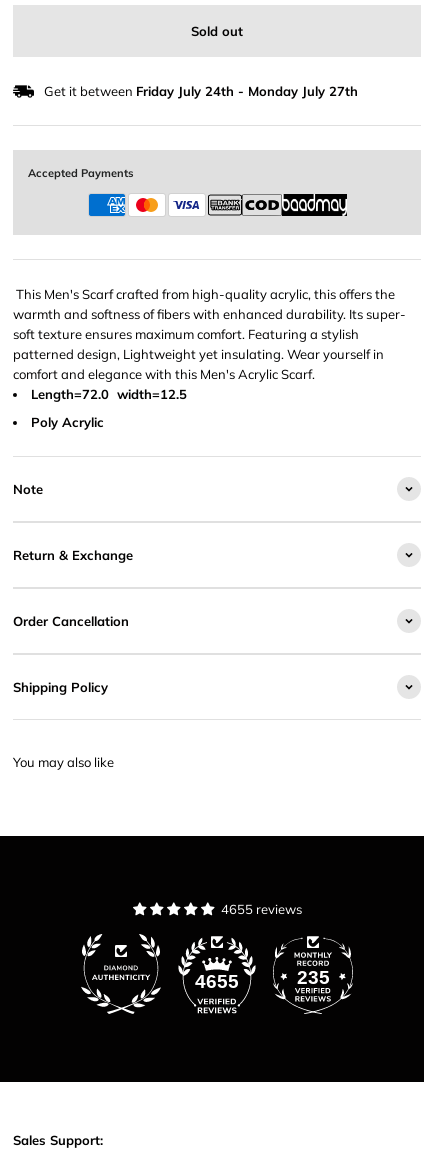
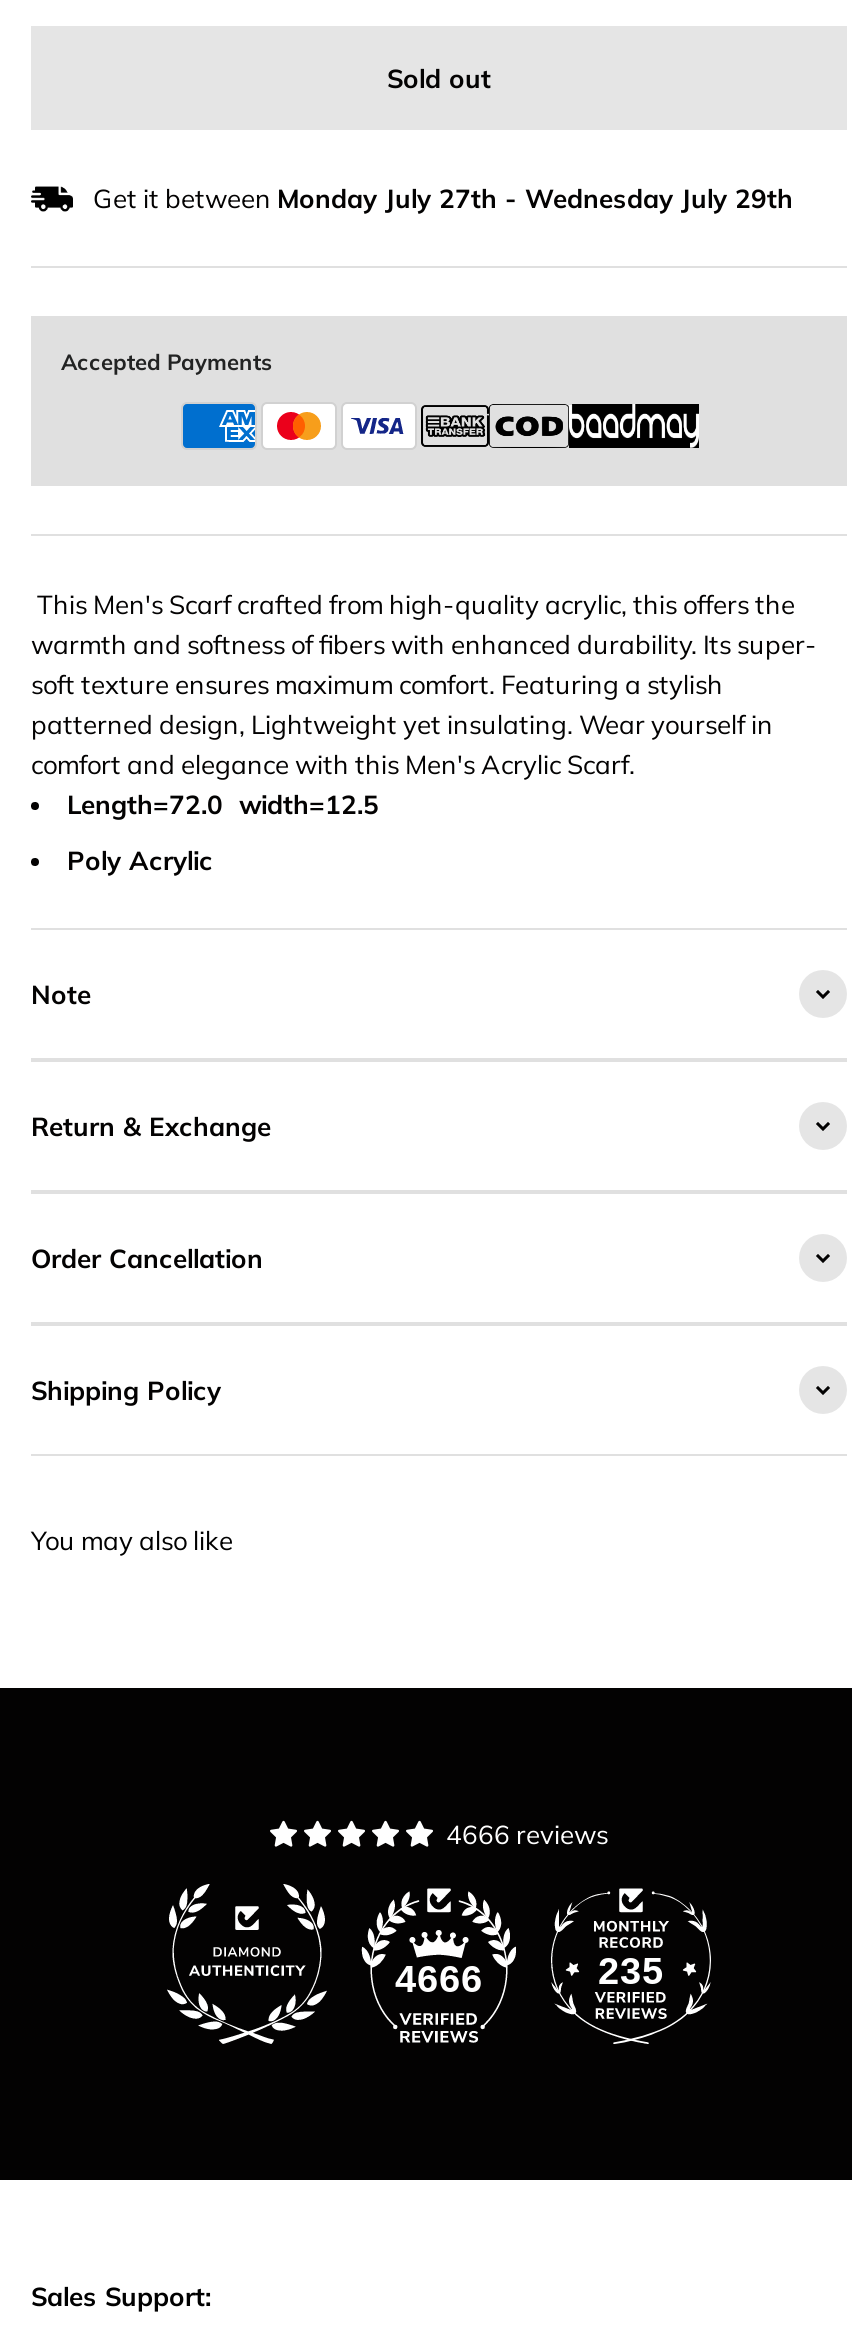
- Get it between Friday July 24th - Monday July 27th
+ Get it between Monday July 27th - Wednesday July 29th

- 4655 reviews
+ 4666 reviews

- 4655
+ 4666
